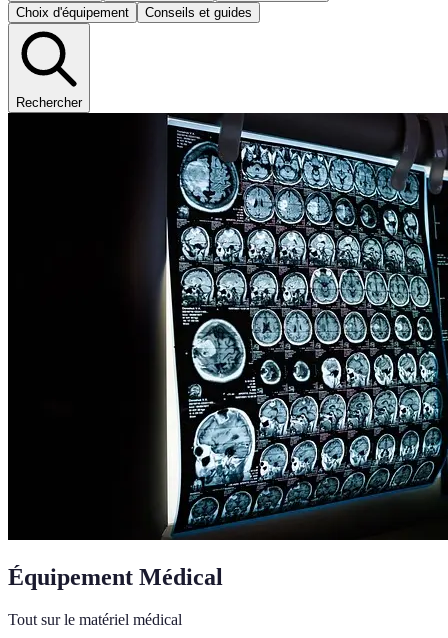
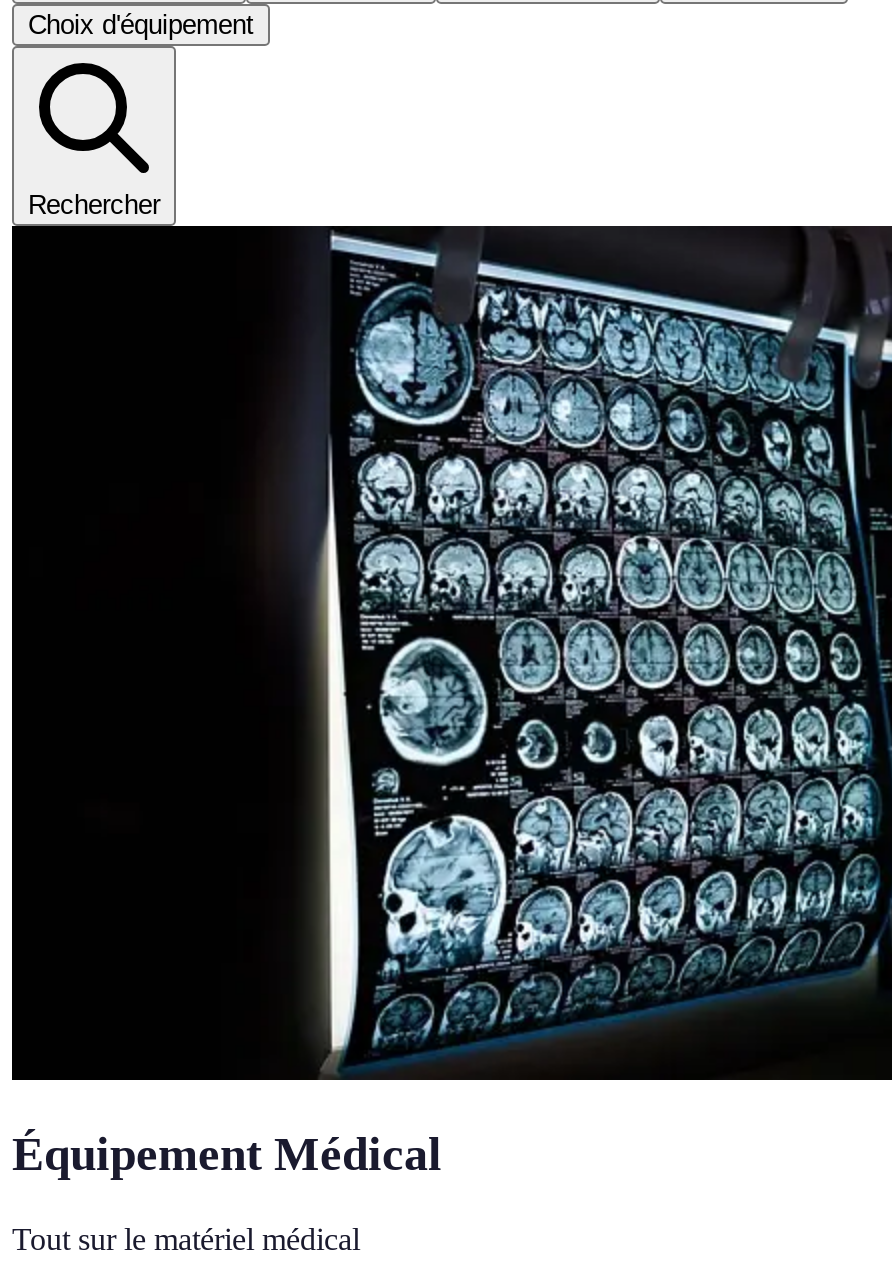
- Conseils et guides
